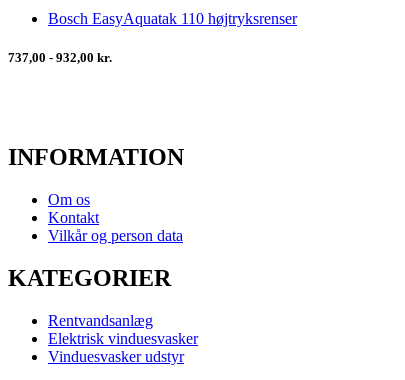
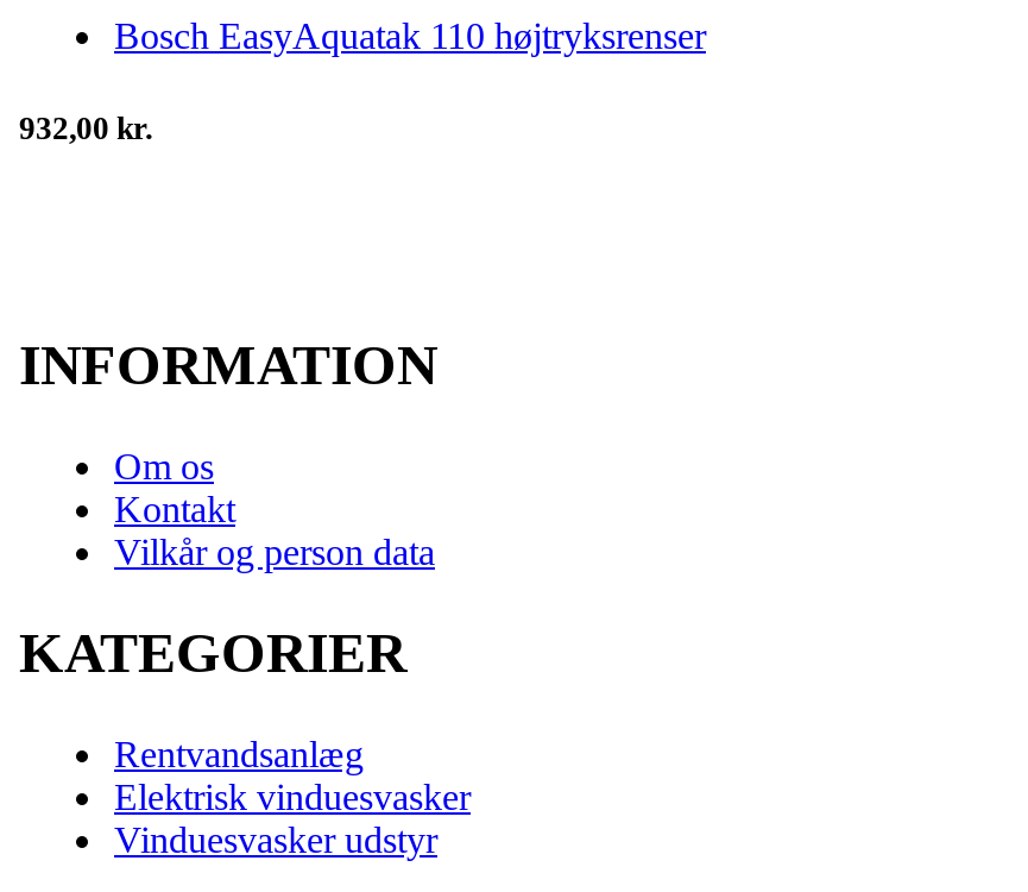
- 737,00 - 932,00 kr.
+ 932,00 kr.
